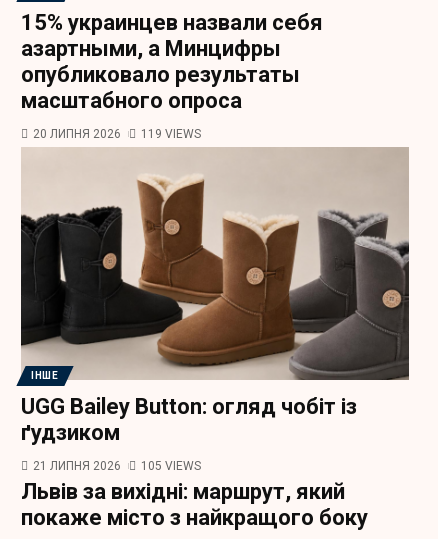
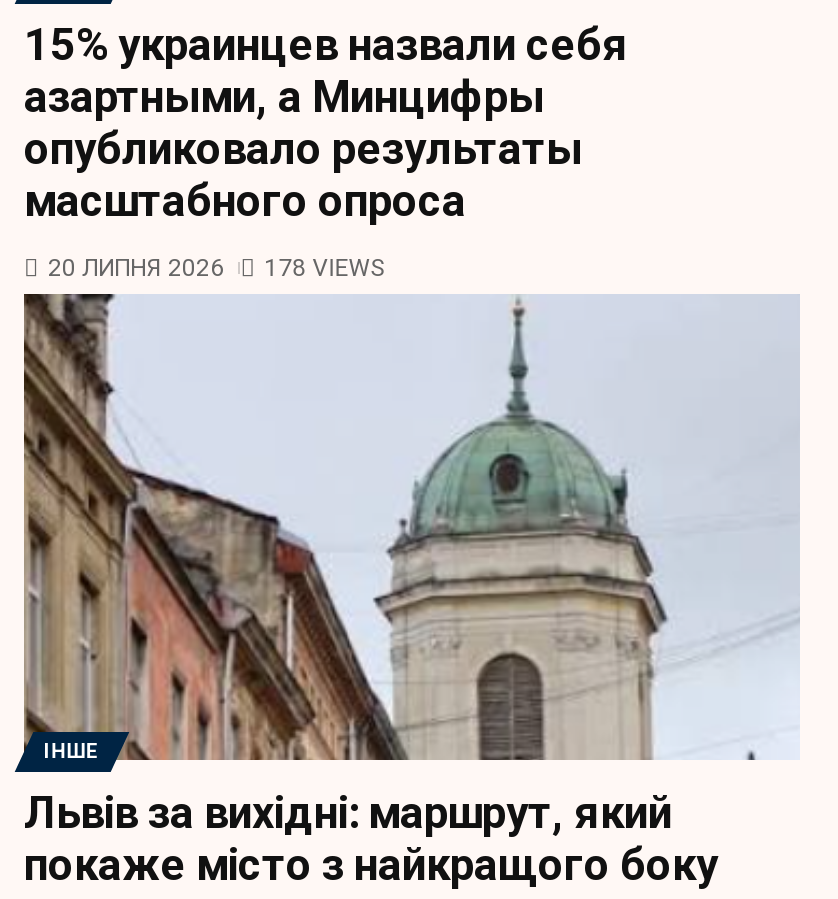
- 20 ЛИПНЯ 2026 119 VIEWS
+ 20 ЛИПНЯ 2026 178 VIEWS

- [image]
+ [image]

- UGG Bailey Button: огляд чобіт із
- ґудзиком
- 21 ЛИПНЯ 2026
- 105 VIEWS
